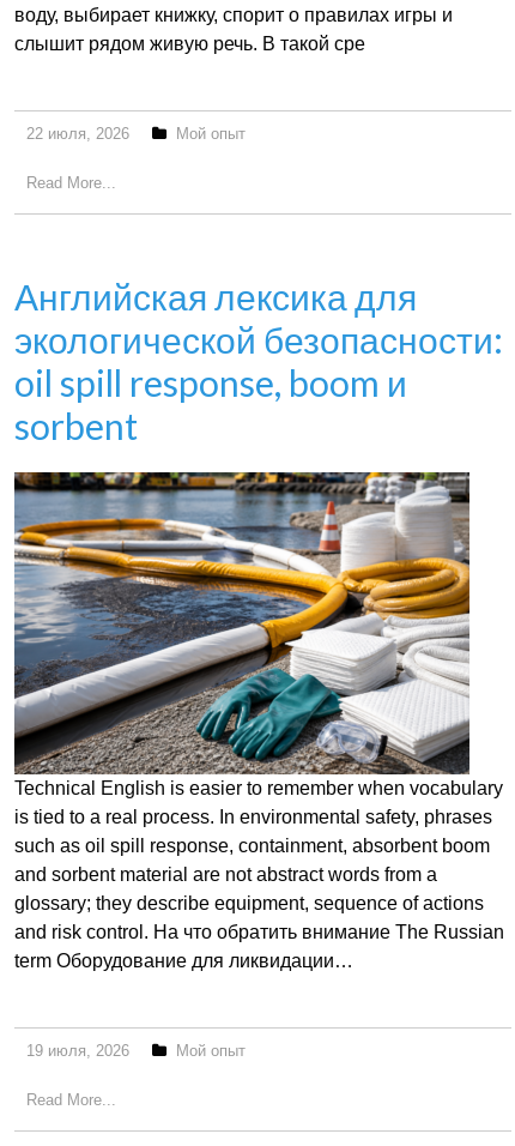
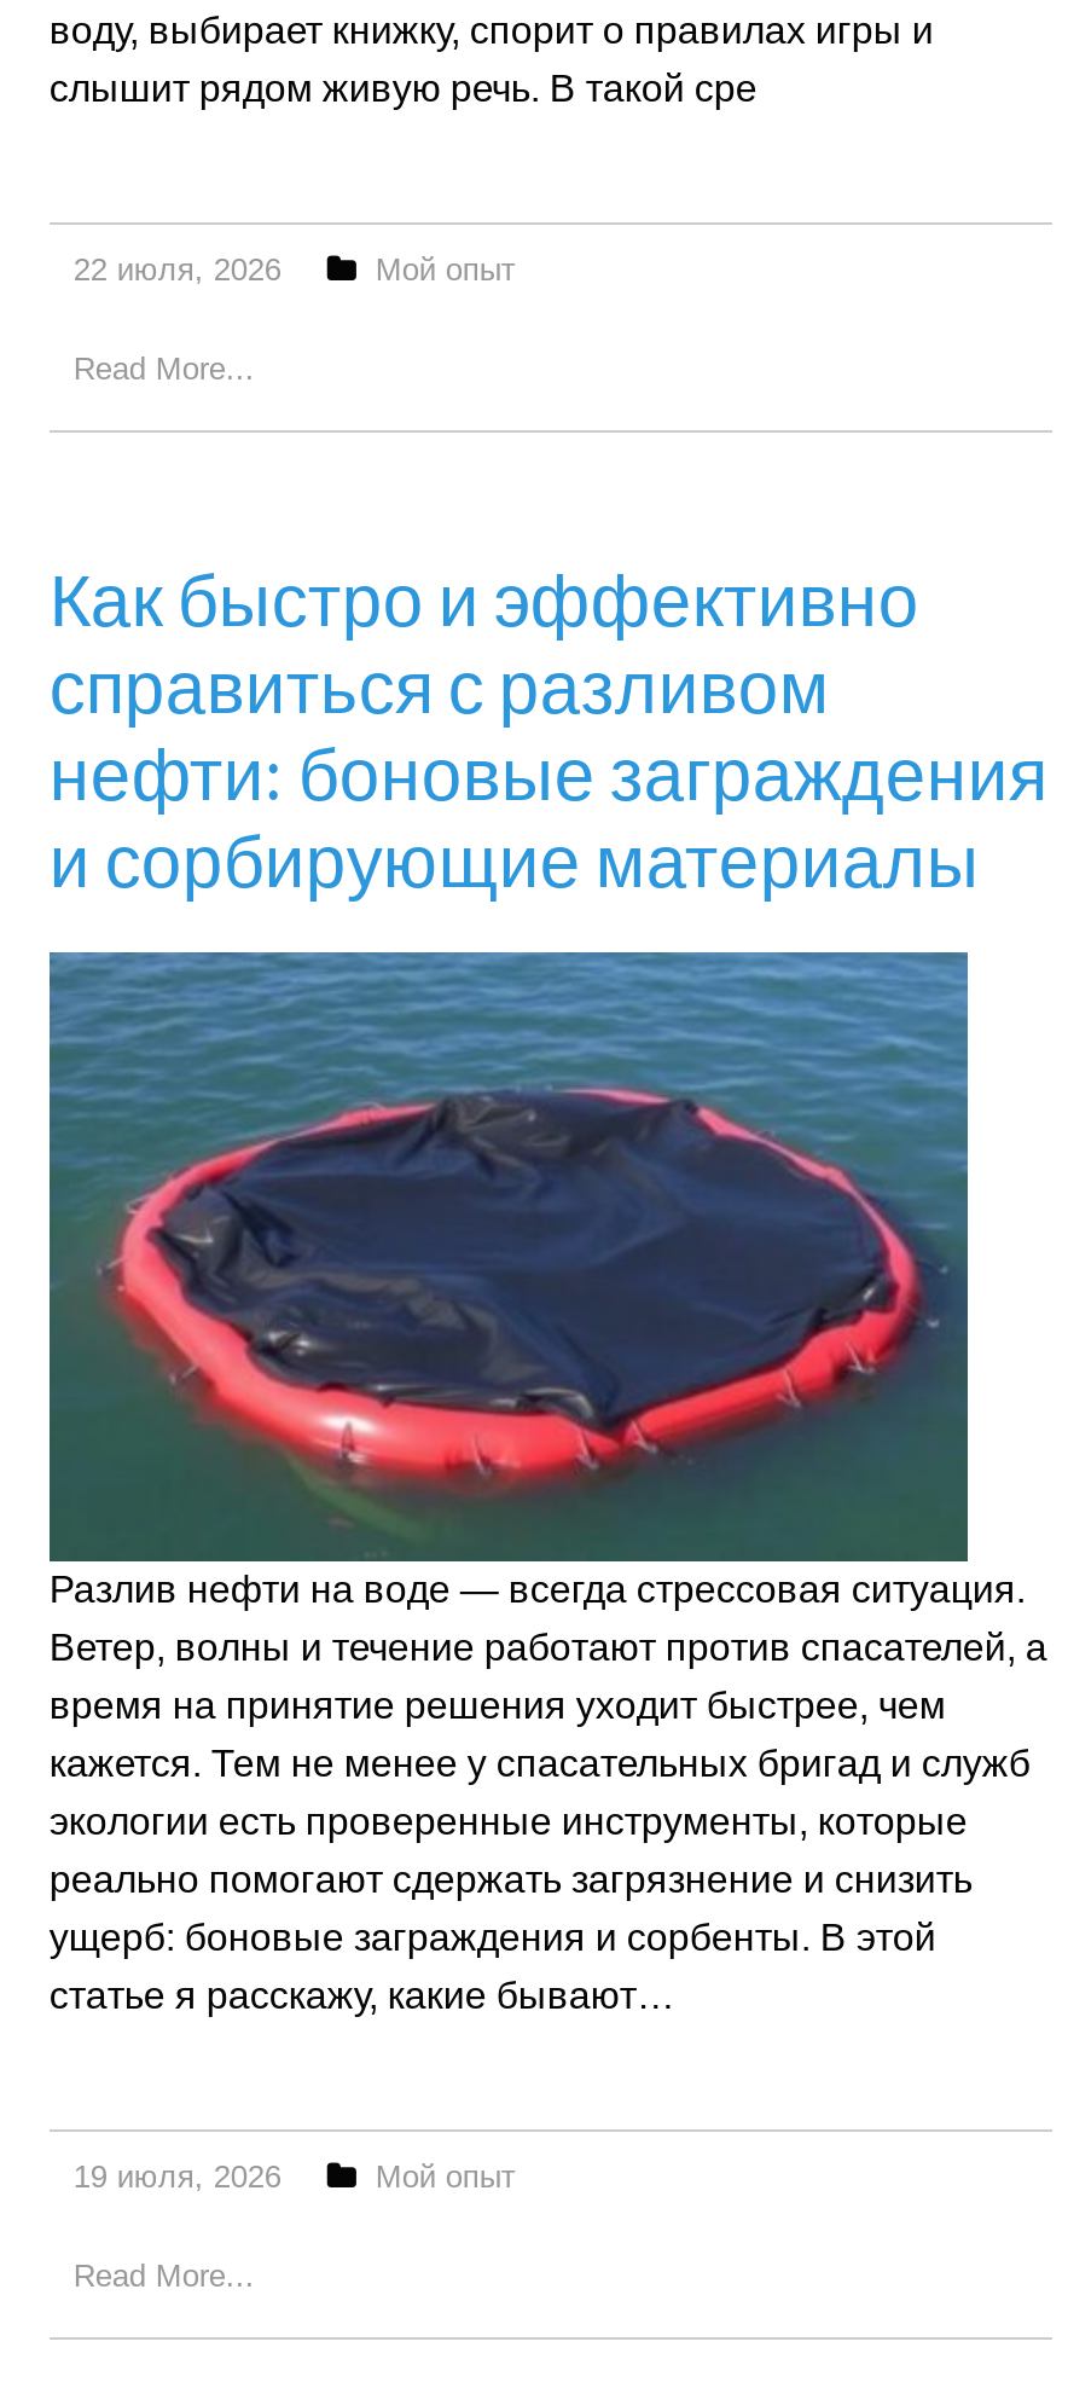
- Английская лексика для
- экологической безопасности:
- oil spill response, boom и
- sorbent
+ Как быстро и эффективно
+ справиться с разливом
+ нефти: боновые заграждения
+ и сорбирующие материалы

- [image]
- Technical English is easier to remember when vocabulary
- is tied to a real process. In environmental safety, phrases
- such as oil spill response, containment, absorbent boom
- and sorbent material are not abstract words from a
- glossary; they describe equipment, sequence of actions
- and risk control. На что обратить внимание The Russian
- term Оборудование для ликвидации…
+ [image]
+ Разлив нефти на воде — всегда стрессовая ситуация.
+ Ветер, волны и течение работают против спасателей, а
+ время на принятие решения уходит быстрее, чем
+ кажется. Тем не менее у спасательных бригад и служб
+ экологии есть проверенные инструменты, которые
+ реально помогают сдержать загрязнение и снизить
+ ущерб: боновые заграждения и сорбенты. В этой
+ статье я расскажу, какие бывают…
